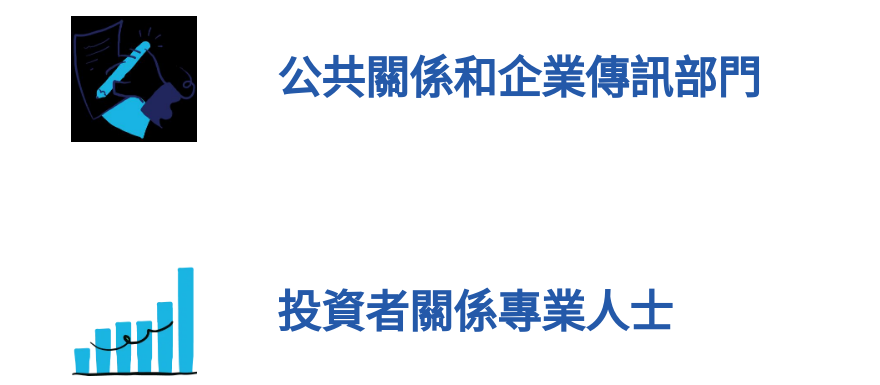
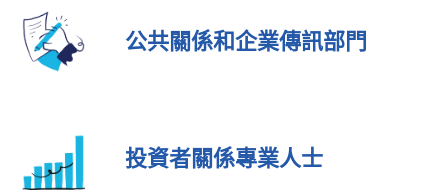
- [image]
+ [image]
